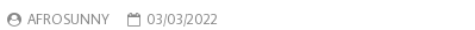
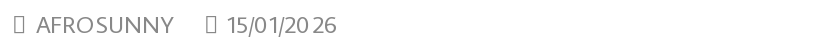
- 03/03/2022
+ 15/01/2026
